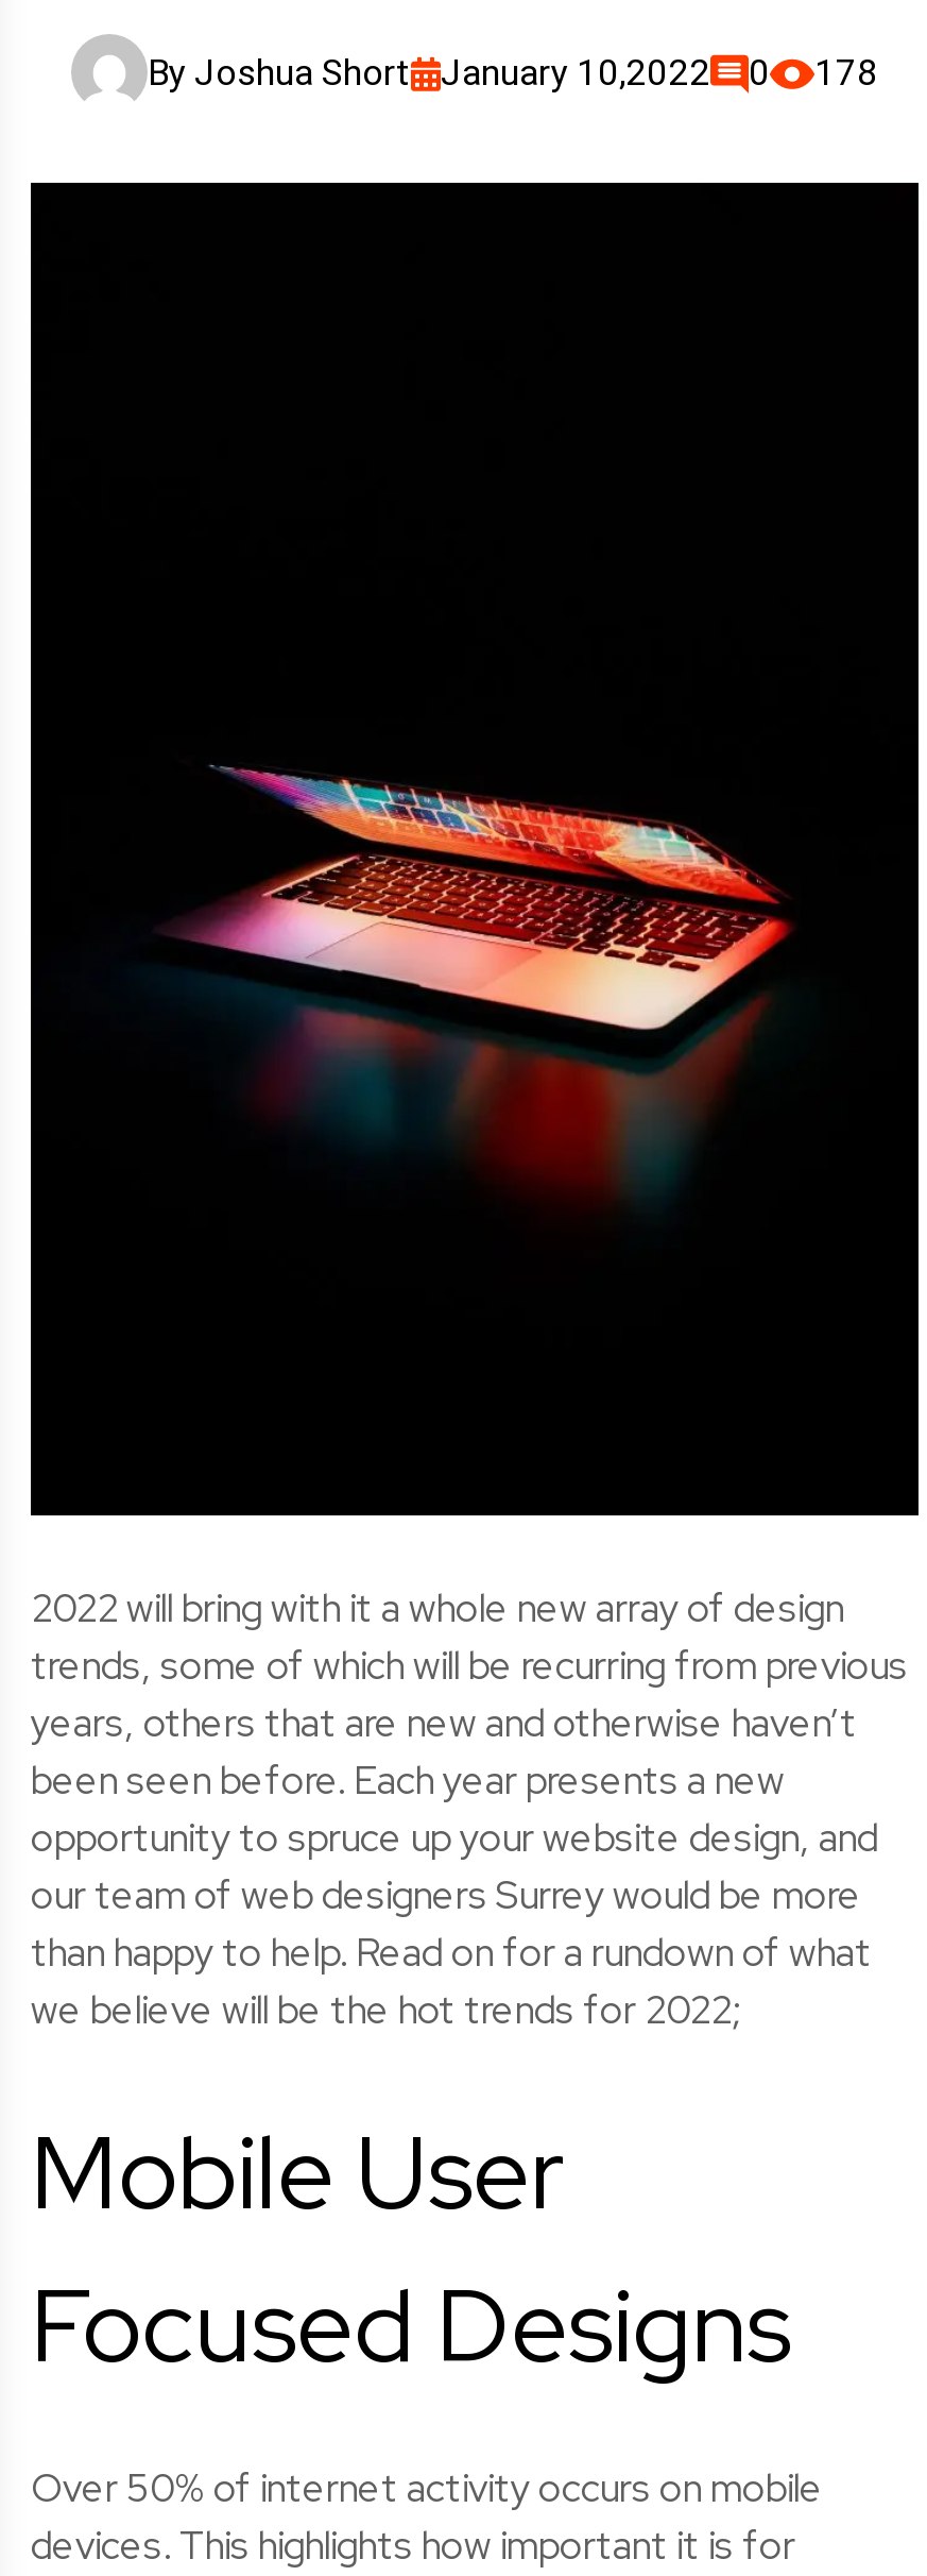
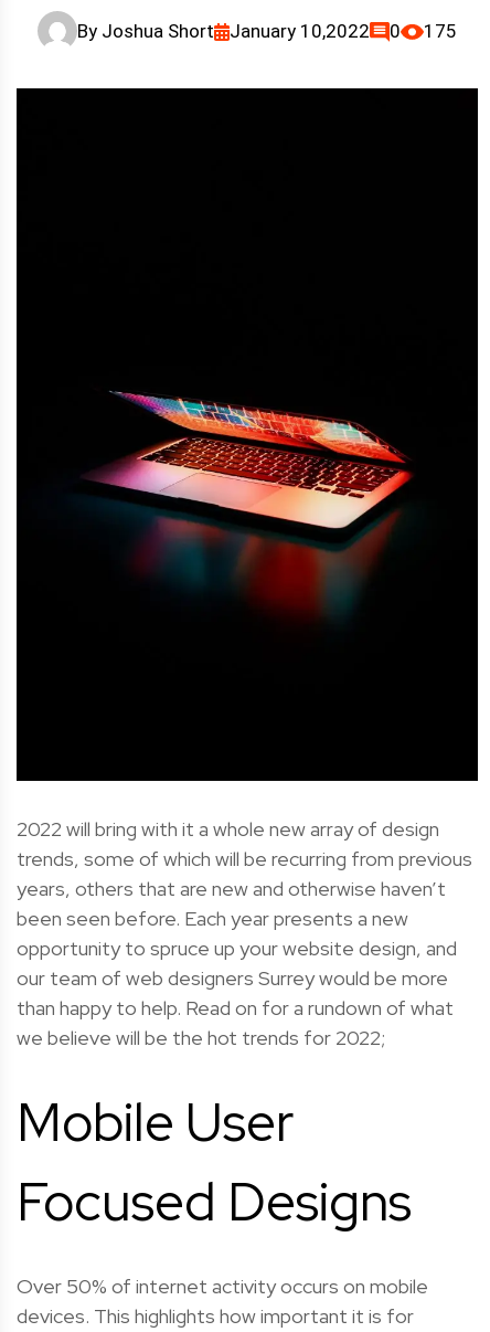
- 178
+ 175
